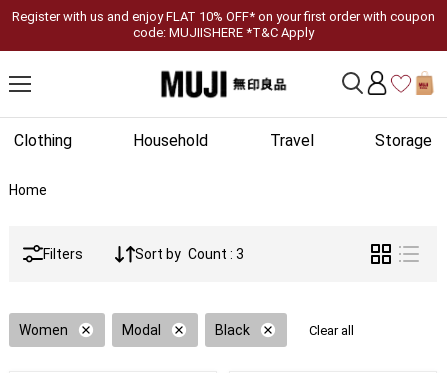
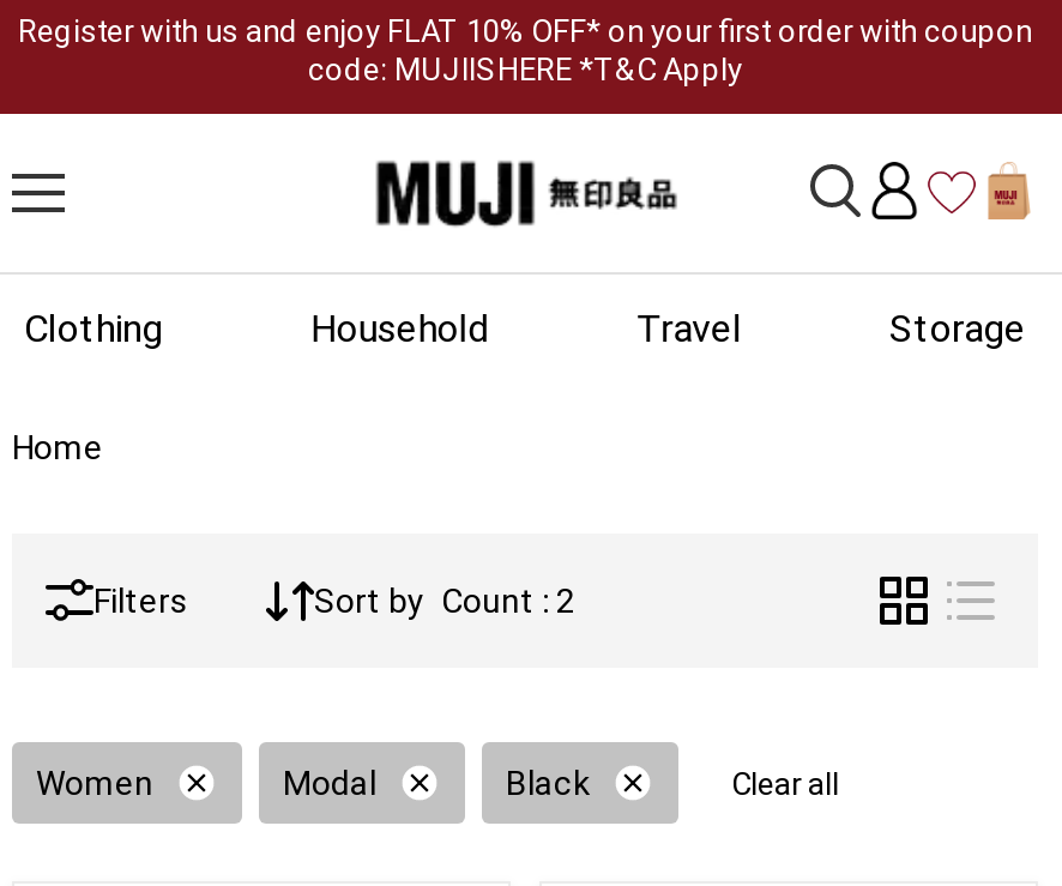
- Sort by Count : 3
+ Sort by Count : 2
